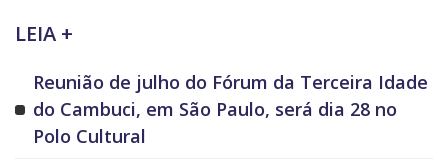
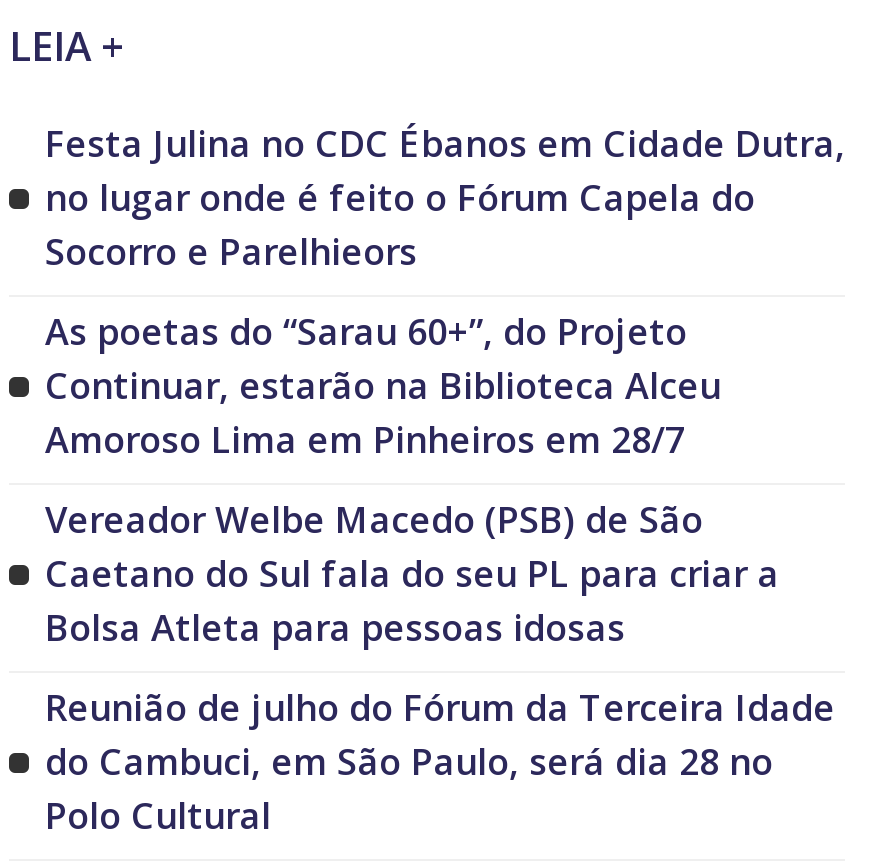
+ Festa Julina no CDC Ébanos em Cidade Dutra,
+ no lugar onde é feito o Fórum Capela do
+ Socorro e Parelhieors
+ As poetas do “Sarau 60+”, do Projeto
+ Continuar, estarão na Biblioteca Alceu
+ Amoroso Lima em Pinheiros em 28/7
+ Vereador Welbe Macedo (PSB) de São
+ Caetano do Sul fala do seu PL para criar a
+ Bolsa Atleta para pessoas idosas
